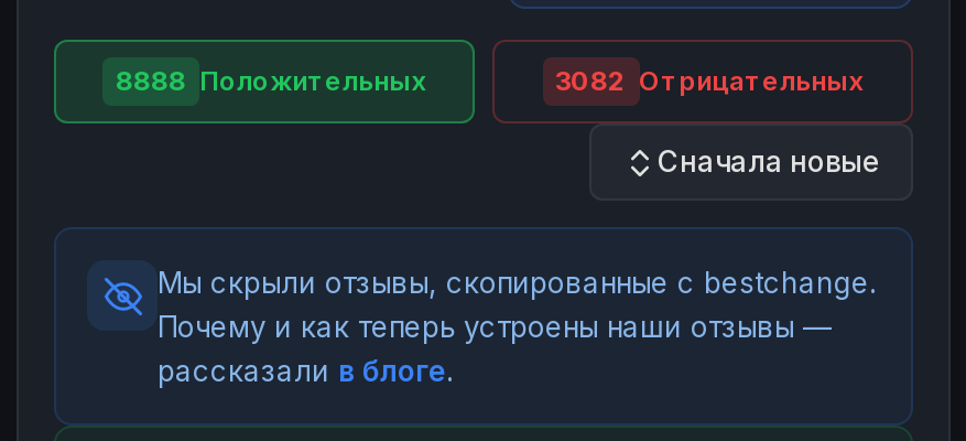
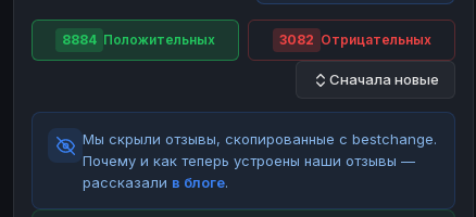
- 8888 Положительных
+ 8884 Положительных
